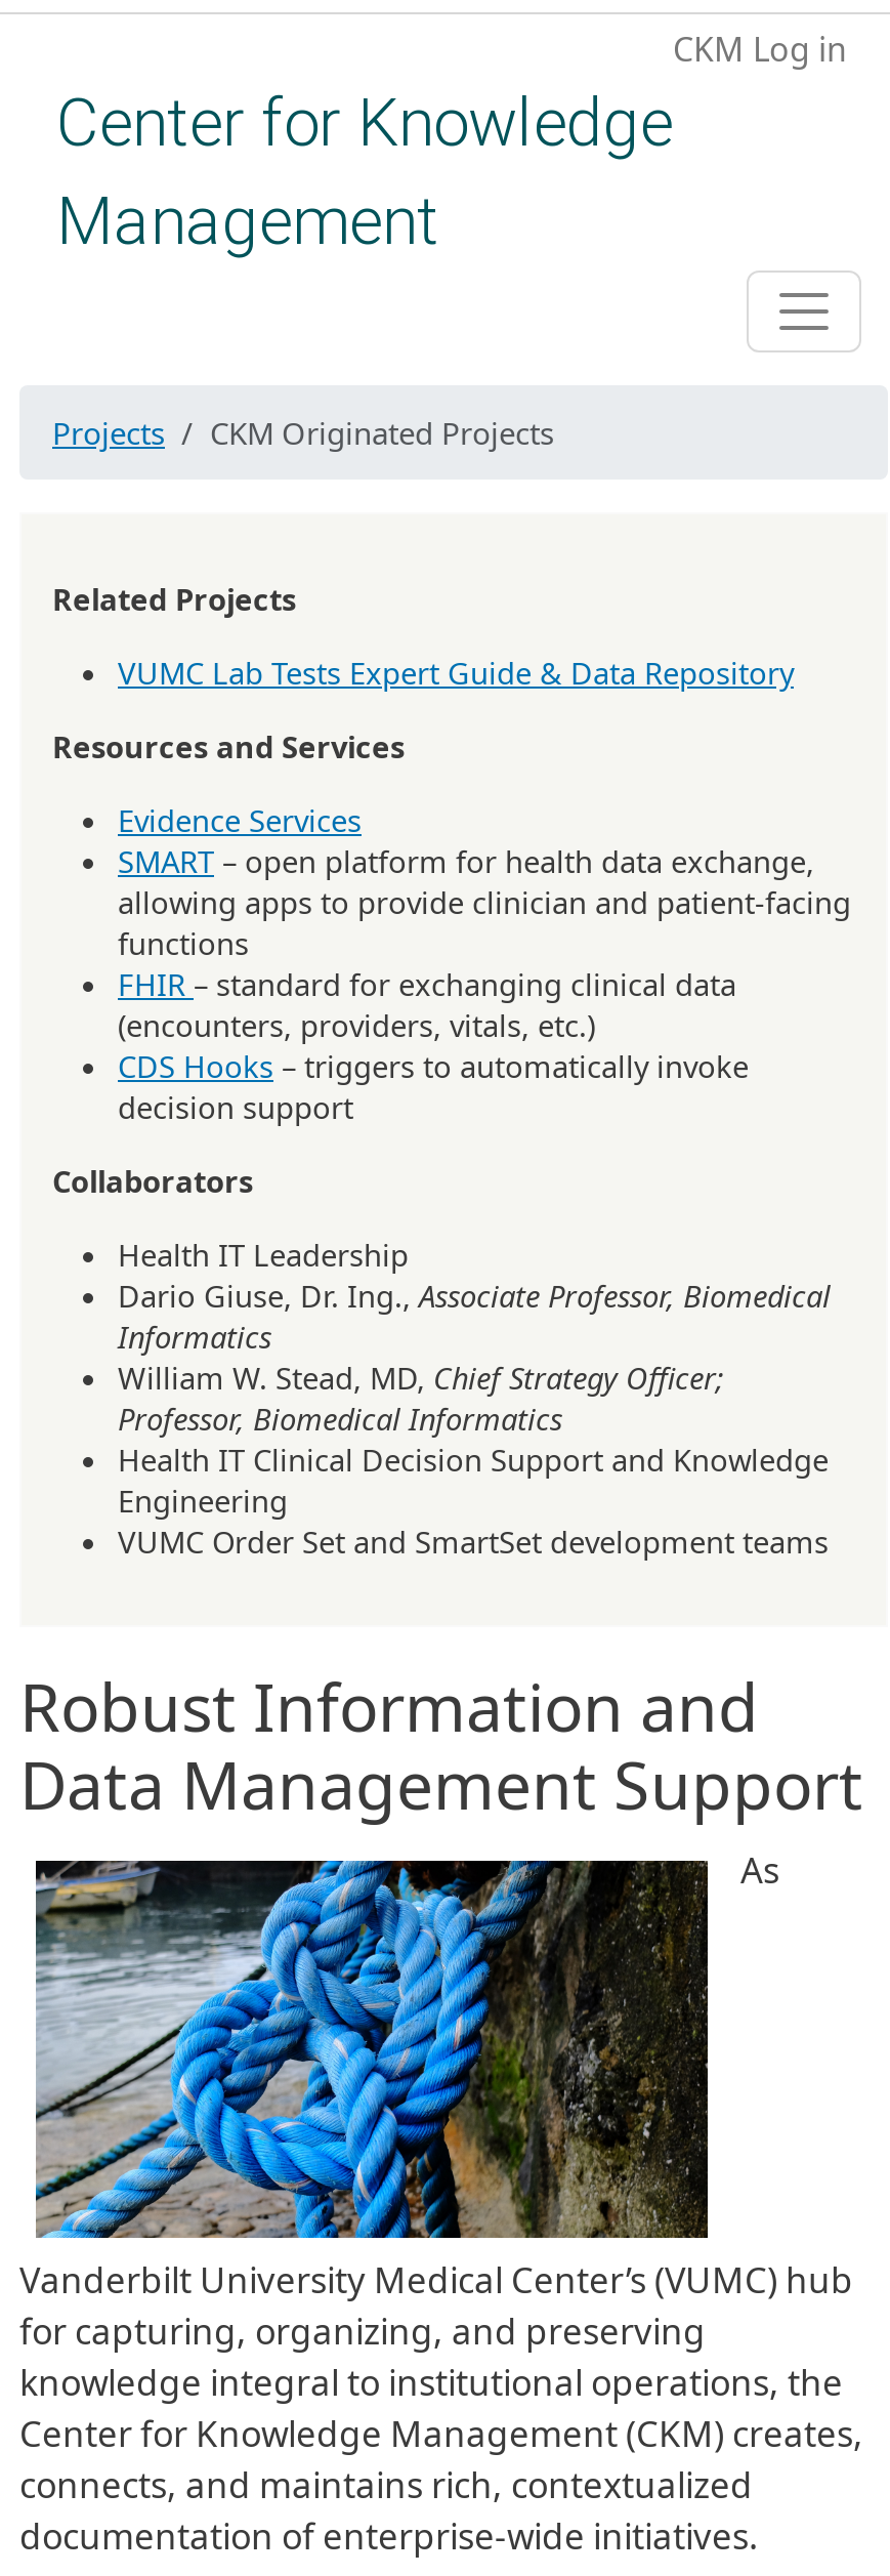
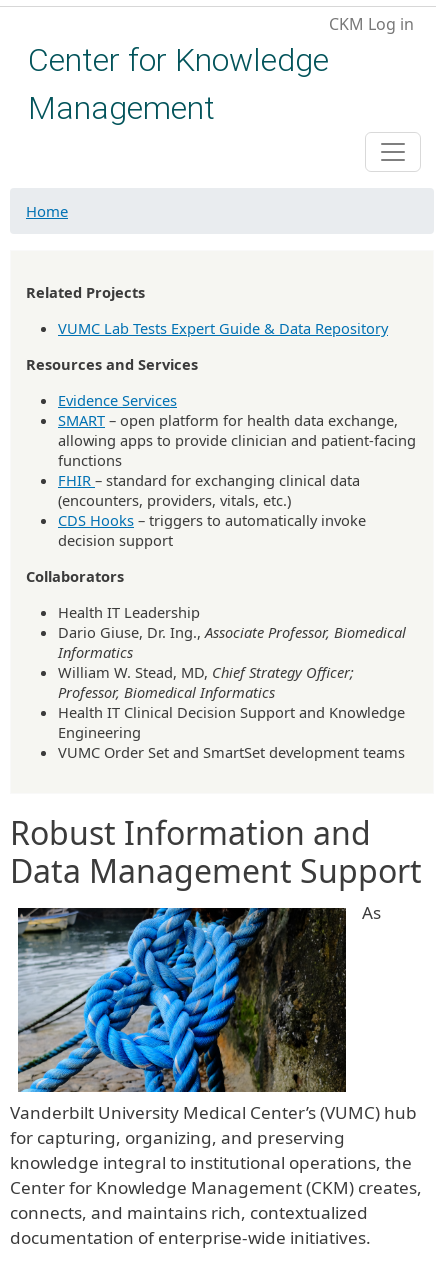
- Projects
- CKM Originated Projects
+ Home
